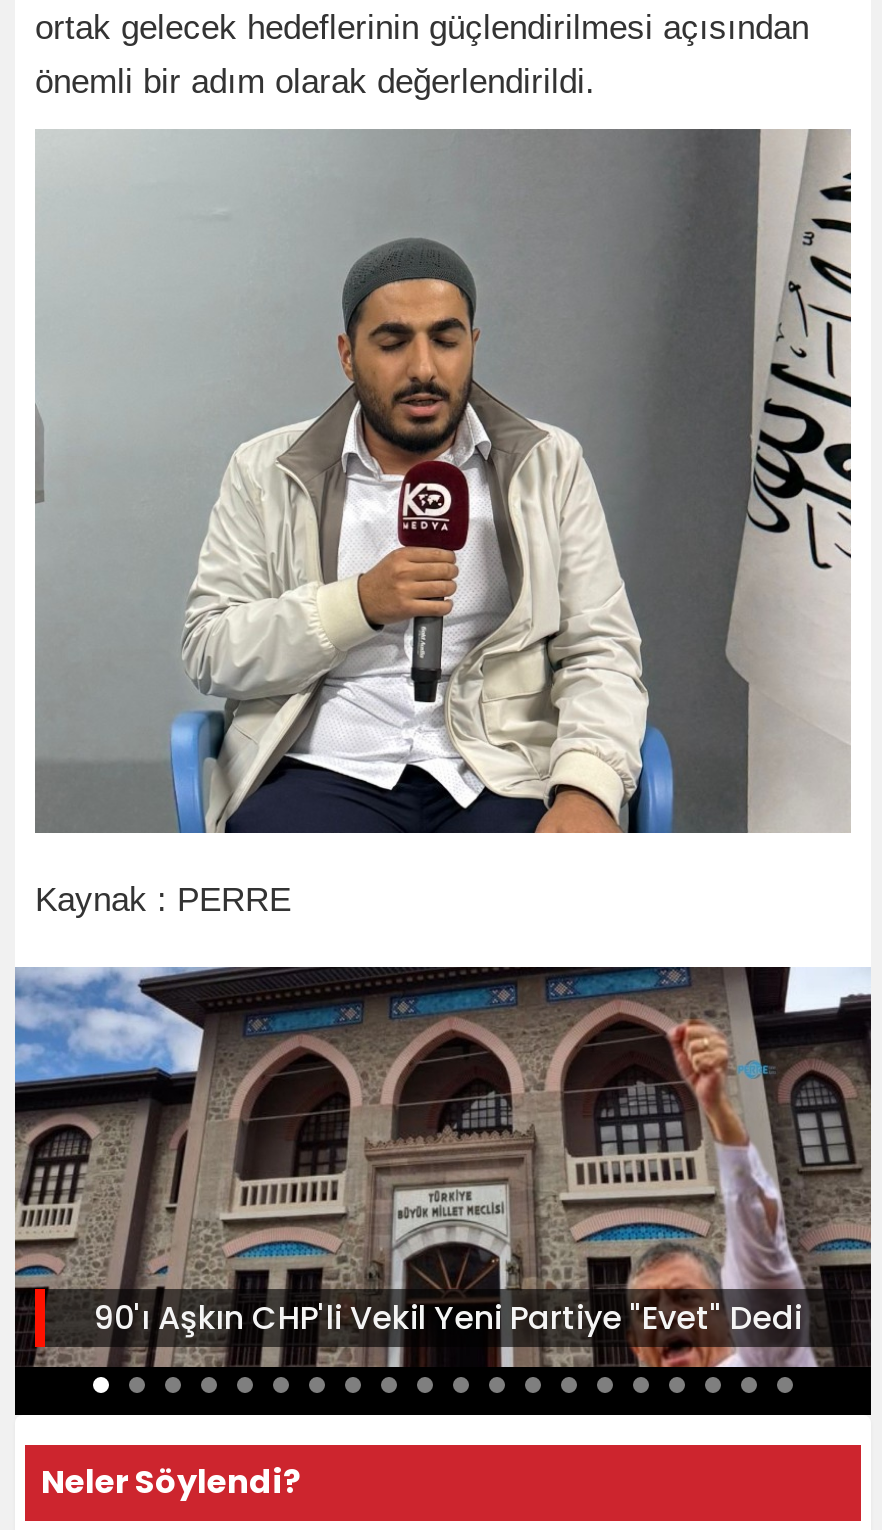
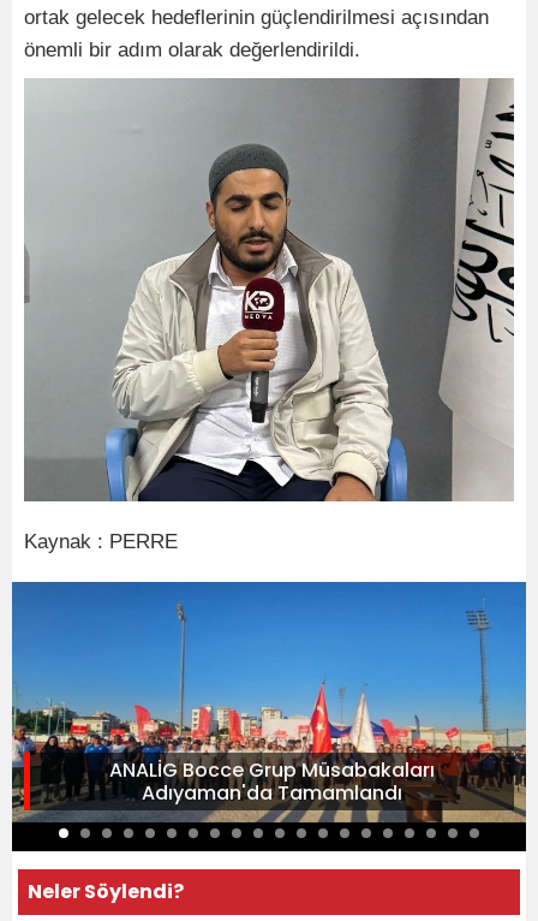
- [image]
- 90'ı Aşkın CHP'li Vekil Yeni Partiye "Evet" Dedi
+ [image]
+ ANALİG Bocce Grup Müsabakaları
+ Adıyaman'da Tamamlandı
